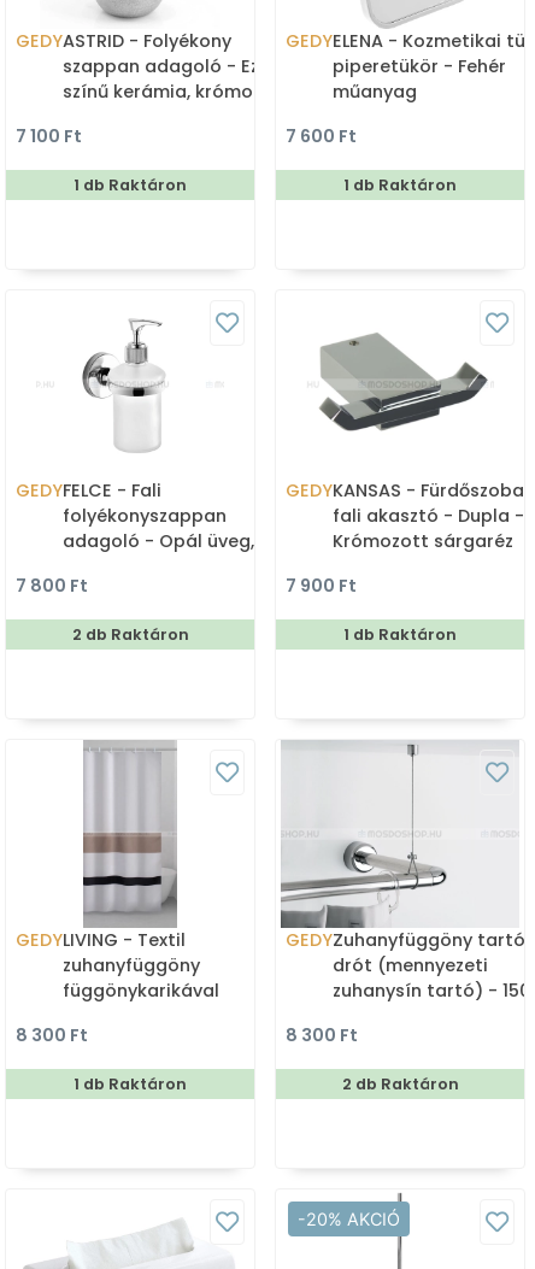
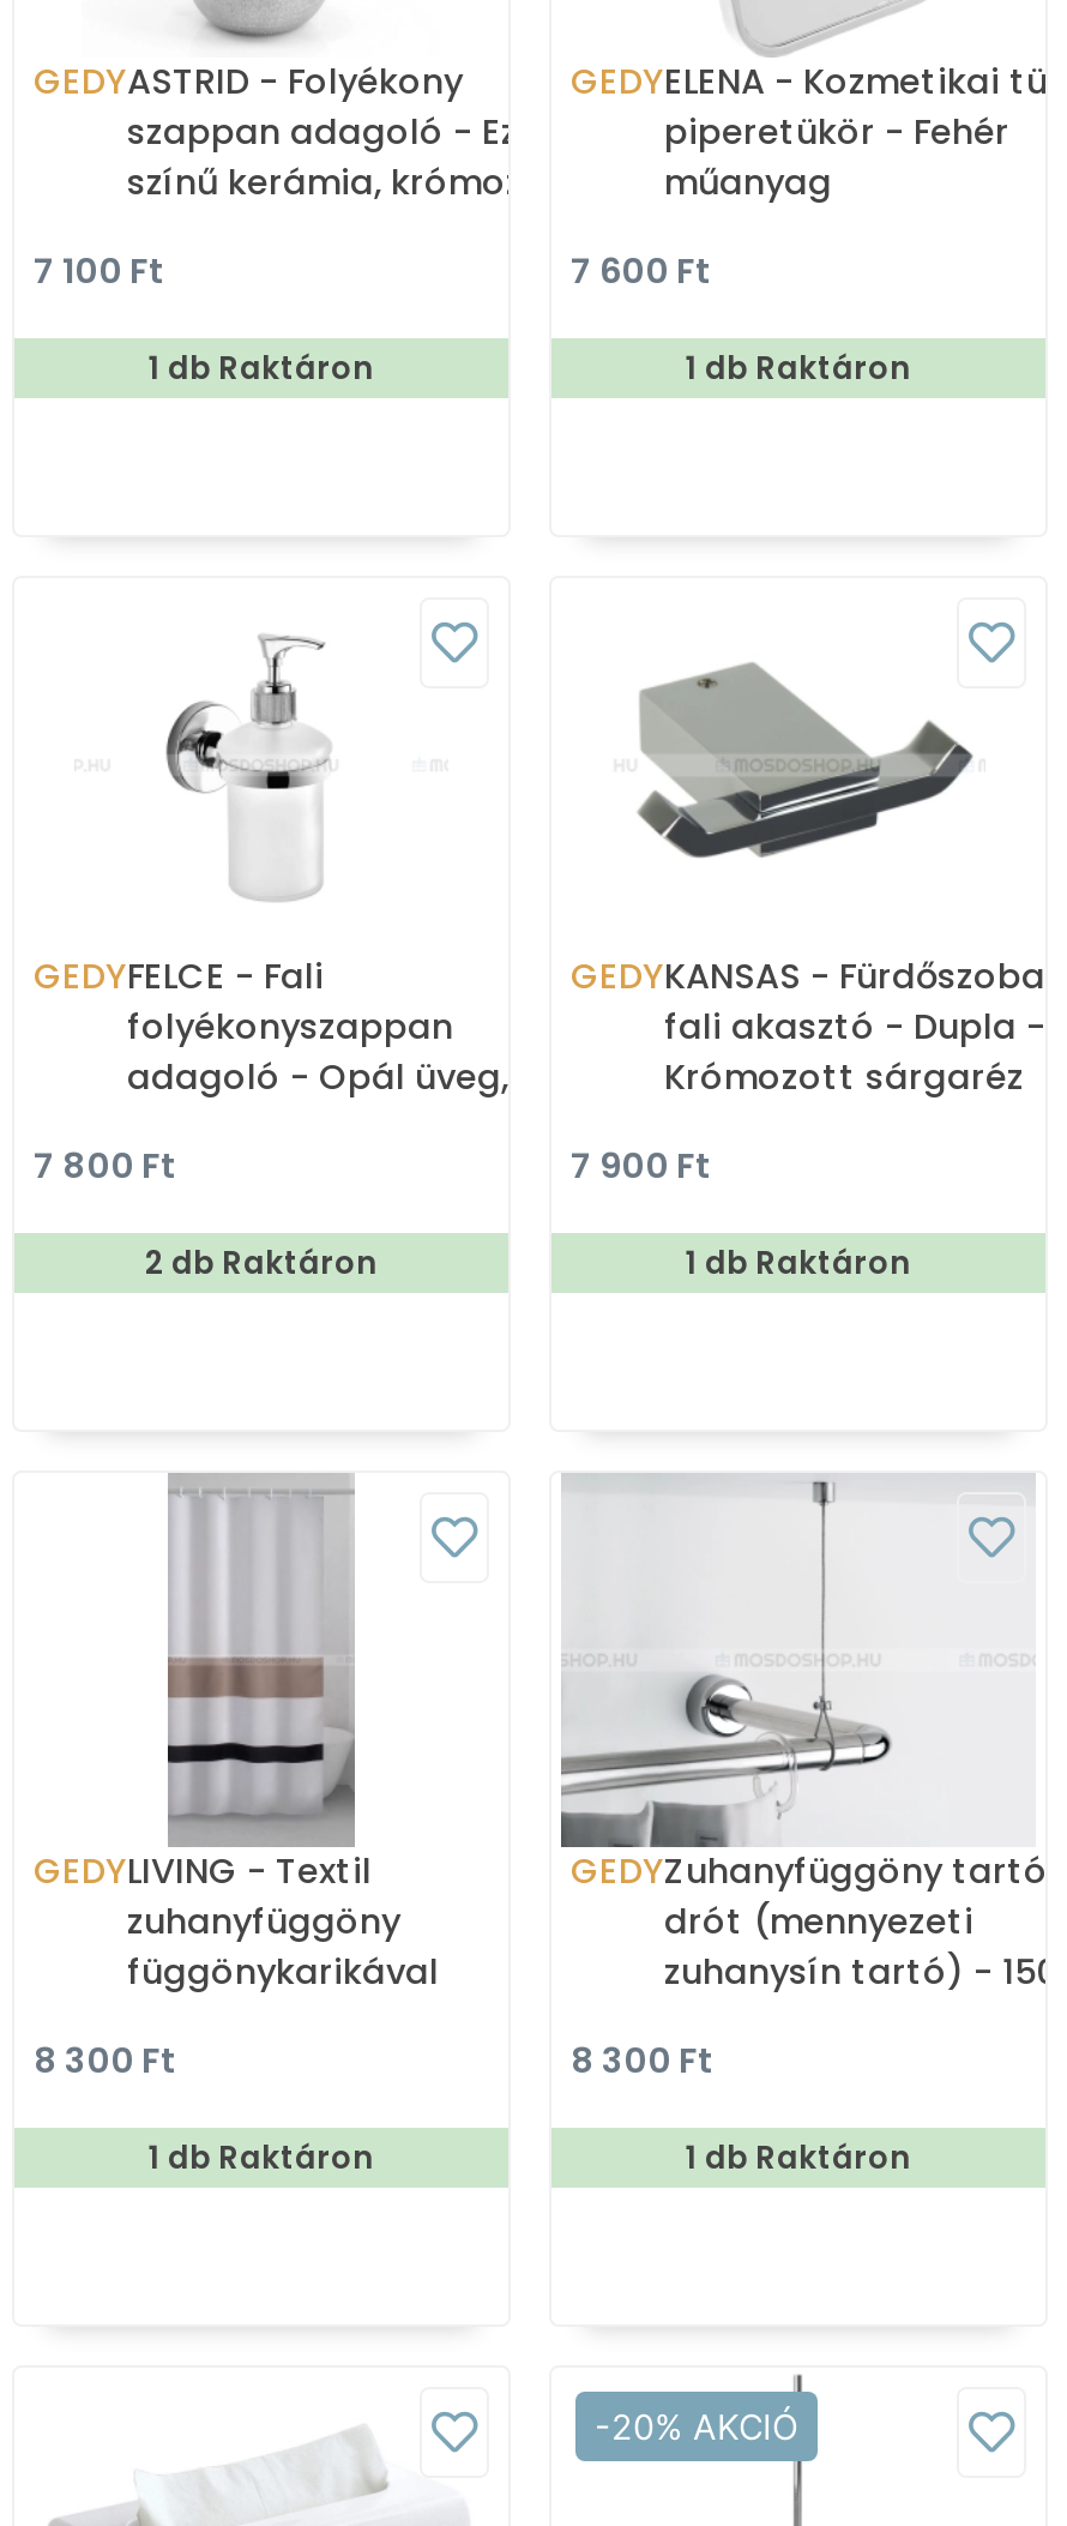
- 2 db Raktáron
+ 1 db Raktáron
